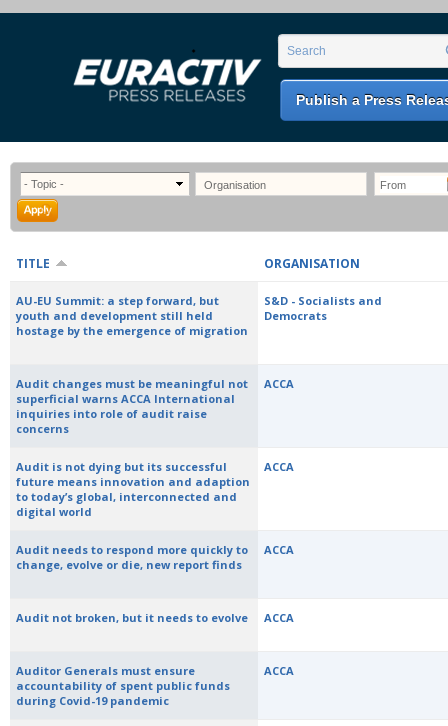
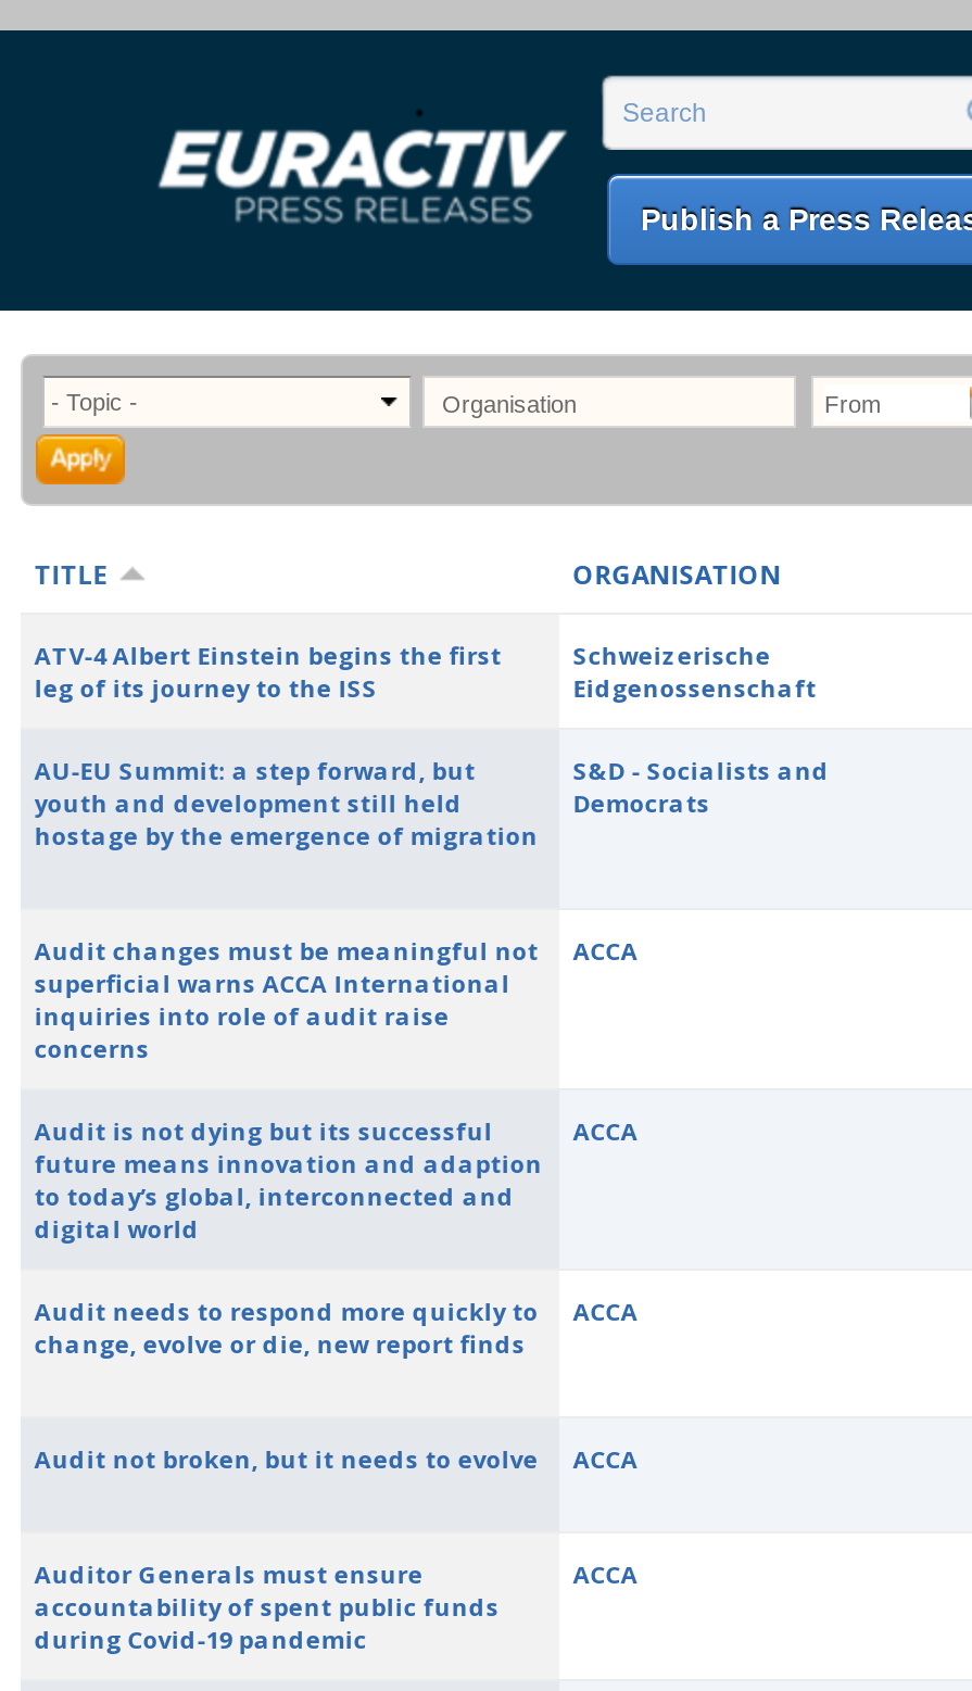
+ ATV-4 Albert Einstein begins the first
+ leg of its journey to the ISS

+ Schweizerische
+ Eidgenossenschaft
